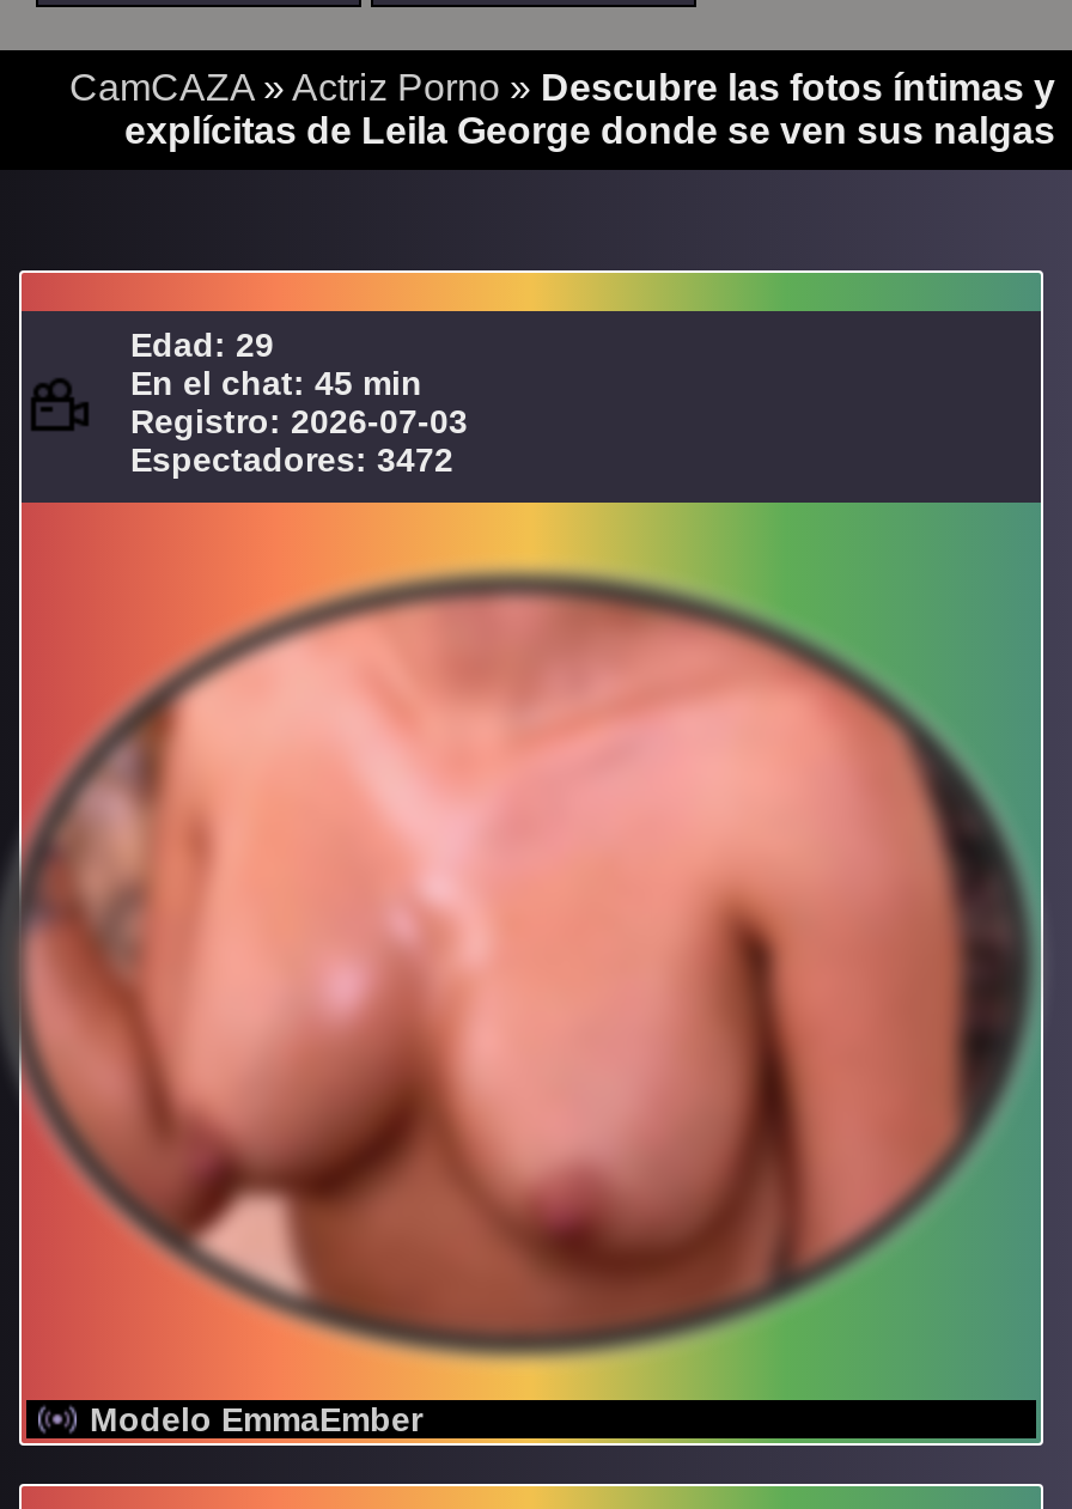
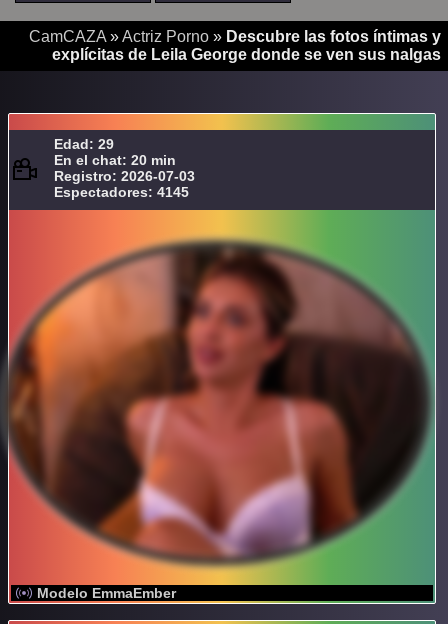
- En el chat: 45 min
+ En el chat: 20 min

- Espectadores: 3472
+ Espectadores: 4145

- [image]
+ [image]
